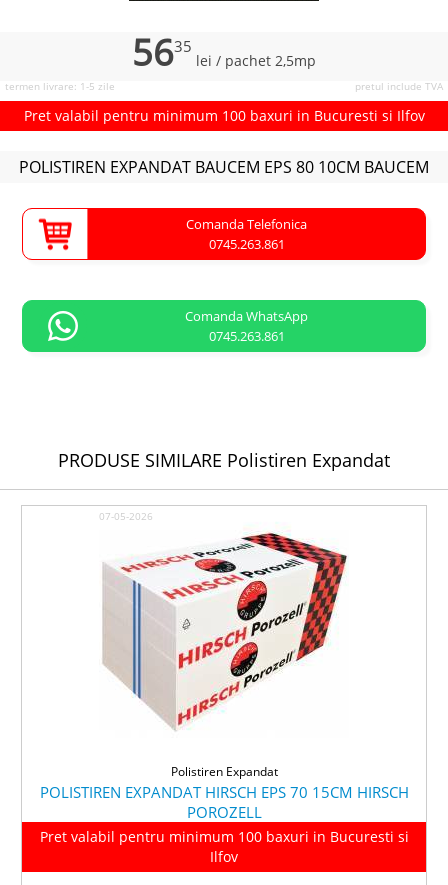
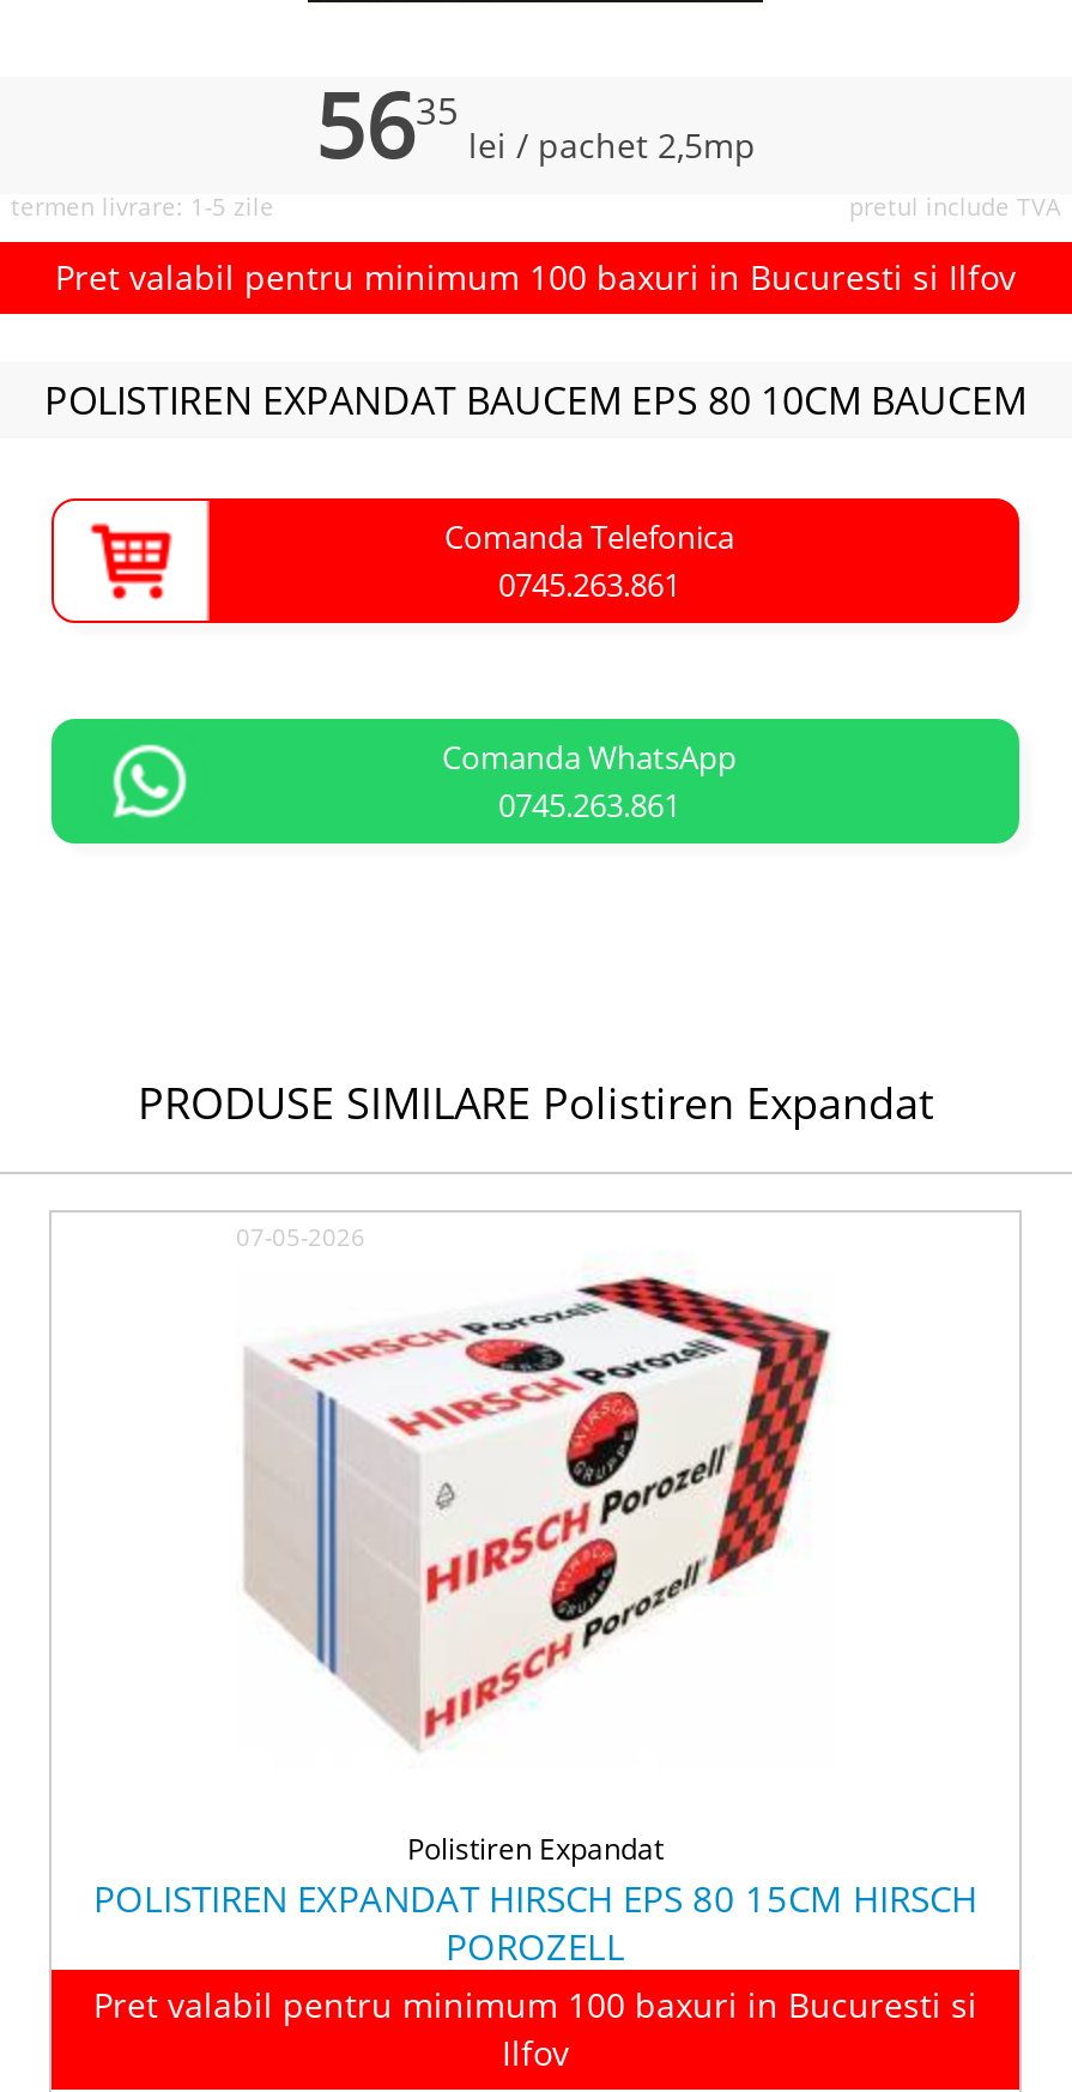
- POLISTIREN EXPANDAT HIRSCH EPS 70 15CM HIRSCH
+ POLISTIREN EXPANDAT HIRSCH EPS 80 15CM HIRSCH
